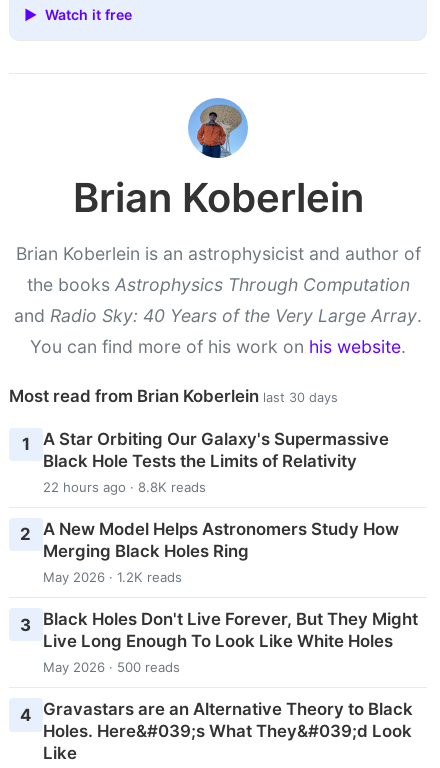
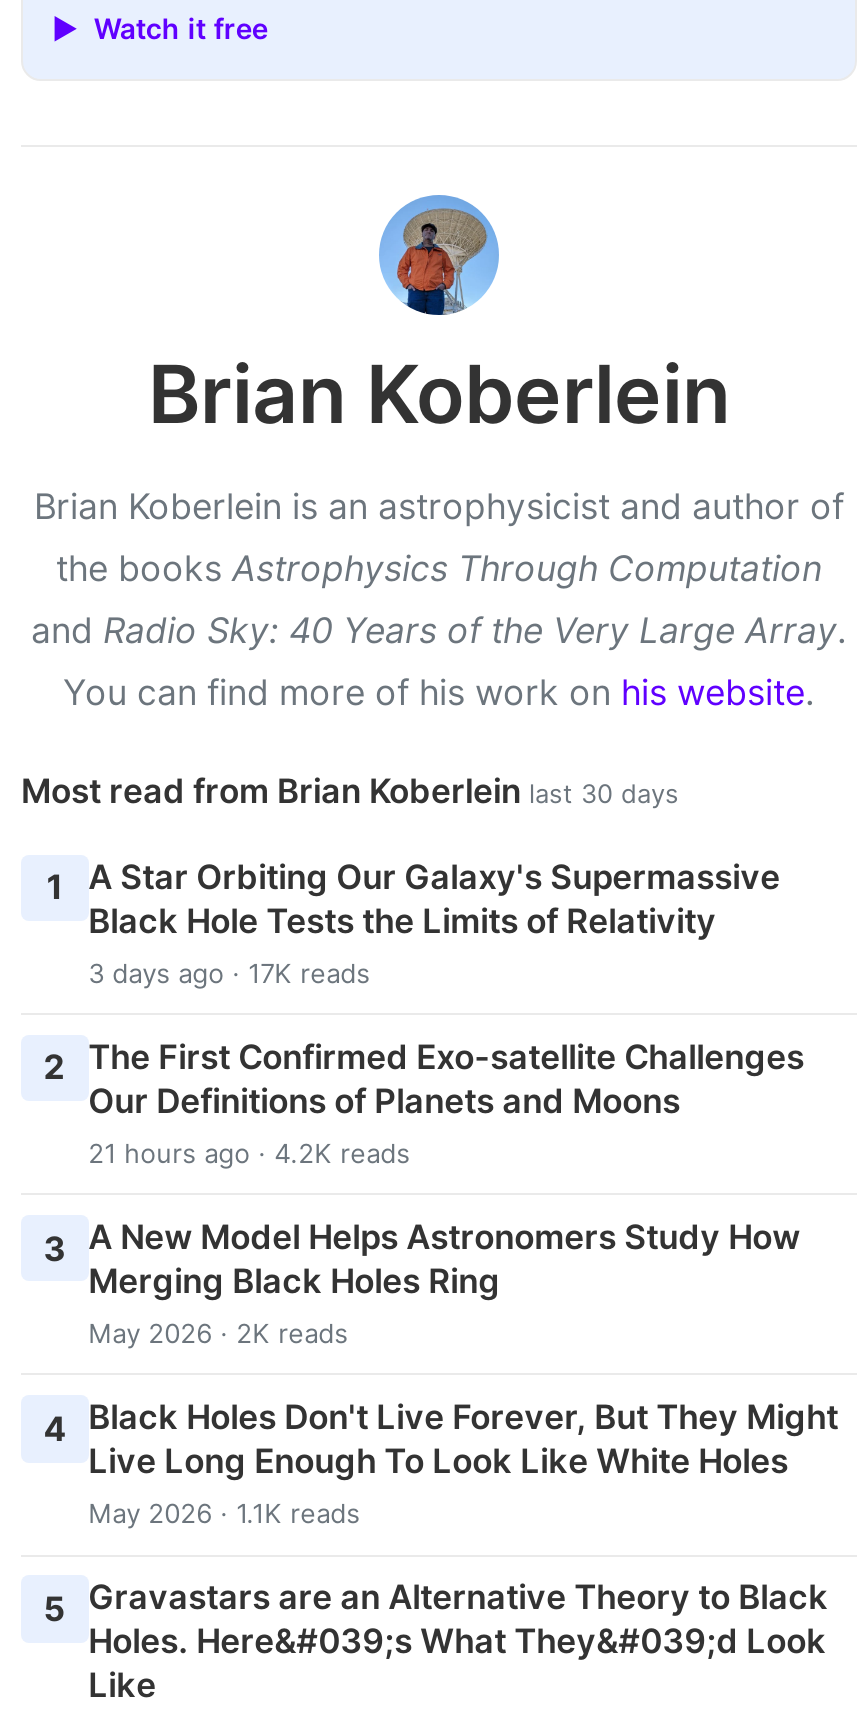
- 22 hours ago · 8.8K reads
- 2 A New Model Helps Astronomers Study How
+ 3 days ago · 17K reads
+ 2 The First Confirmed Exo-satellite Challenges
+ Our Definitions of Planets and Moons
+ 21 hours ago · 4.2K reads
+ 3 A New Model Helps Astronomers Study How

- May 2026 · 1.2K reads
+ May 2026 · 2K reads

- 3 Black Holes Don't Live Forever, But They Might
+ 4 Black Holes Don't Live Forever, But They Might

- May 2026 · 500 reads
+ May 2026 · 1.1K reads

- 4 Gravastars are an Alternative Theory to Black
+ 5 Gravastars are an Alternative Theory to Black
